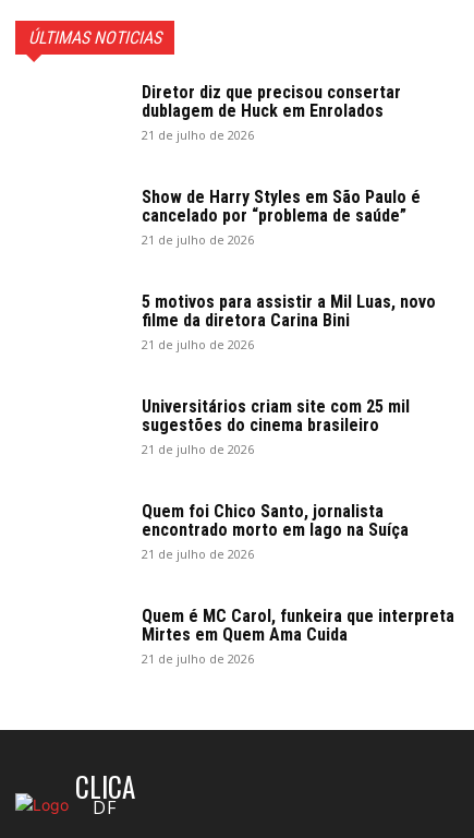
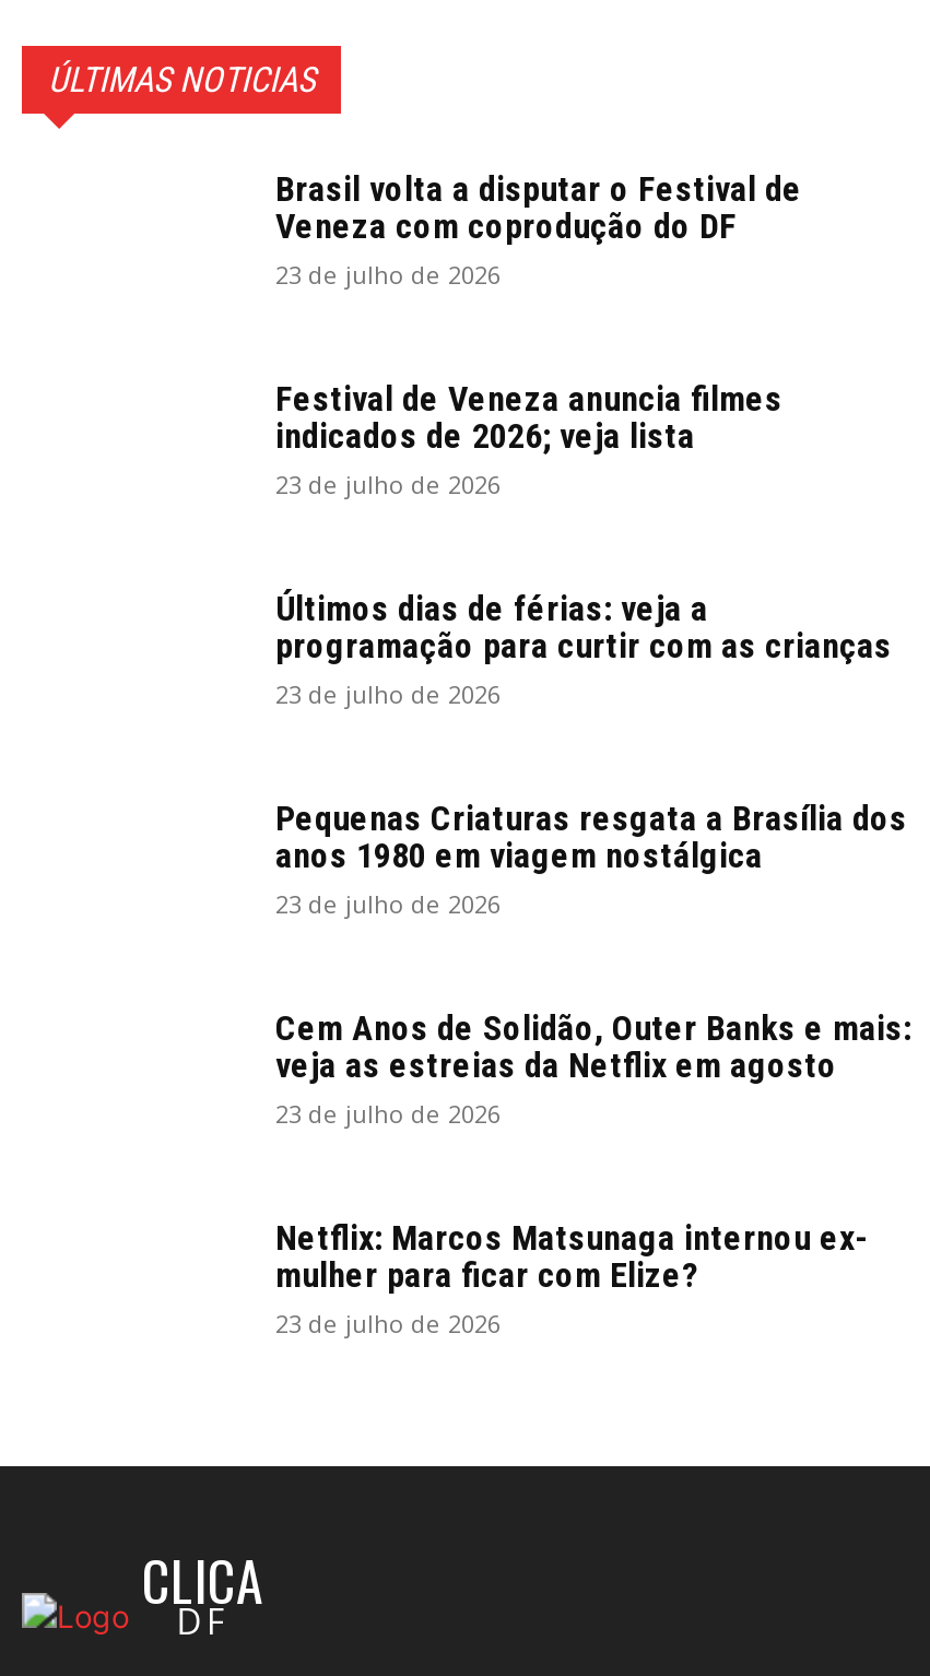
- Diretor diz que precisou consertar
- dublagem de Huck em Enrolados
- 21 de julho de 2026
+ Brasil volta a disputar o Festival de
+ Veneza com coprodução do DF
+ 23 de julho de 2026

- Show de Harry Styles em São Paulo é
- cancelado por “problema de saúde”
- 21 de julho de 2026
+ Festival de Veneza anuncia filmes
+ indicados de 2026; veja lista
+ 23 de julho de 2026

- 5 motivos para assistir a Mil Luas, novo
- filme da diretora Carina Bini
- 21 de julho de 2026
+ Últimos dias de férias: veja a
+ programação para curtir com as crianças
+ 23 de julho de 2026

- Universitários criam site com 25 mil
- sugestões do cinema brasileiro
- 21 de julho de 2026
+ Pequenas Criaturas resgata a Brasília dos
+ anos 1980 em viagem nostálgica
+ 23 de julho de 2026

- Quem foi Chico Santo, jornalista
- encontrado morto em lago na Suíça
- 21 de julho de 2026
+ Cem Anos de Solidão, Outer Banks e mais:
+ veja as estreias da Netflix em agosto
+ 23 de julho de 2026

- Quem é MC Carol, funkeira que interpreta
- Mirtes em Quem Ama Cuida
- 21 de julho de 2026
+ Netflix: Marcos Matsunaga internou ex-
+ mulher para ficar com Elize?
+ 23 de julho de 2026
